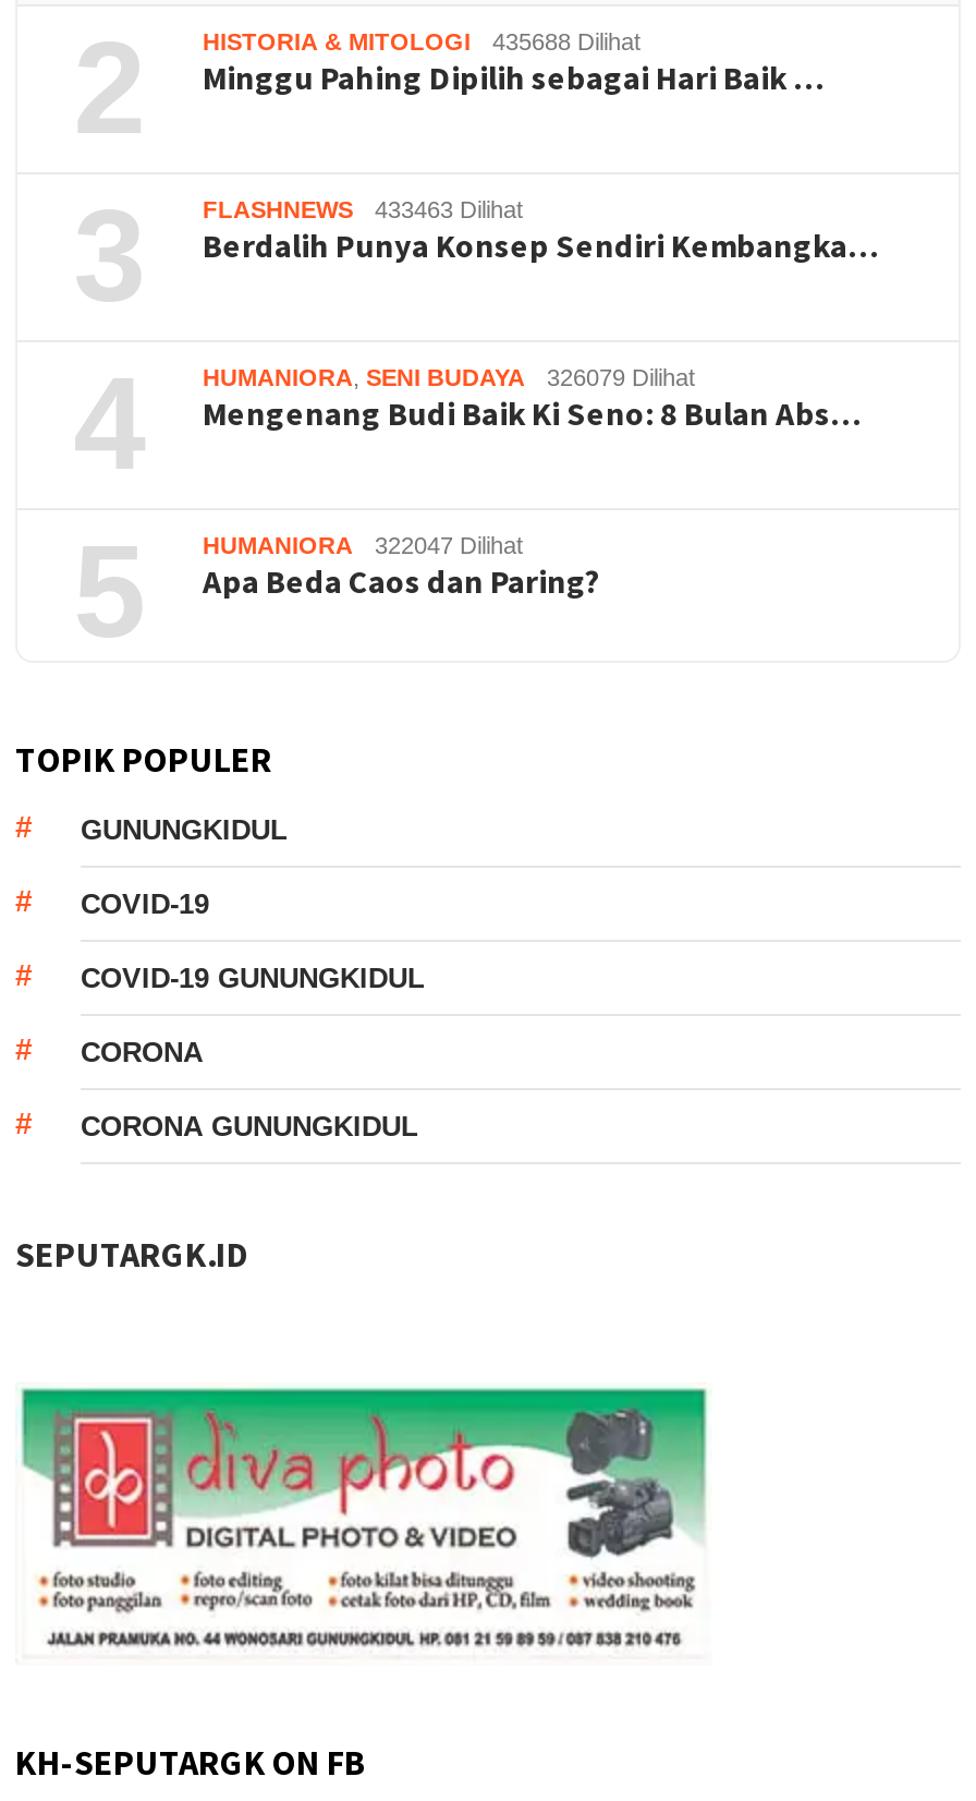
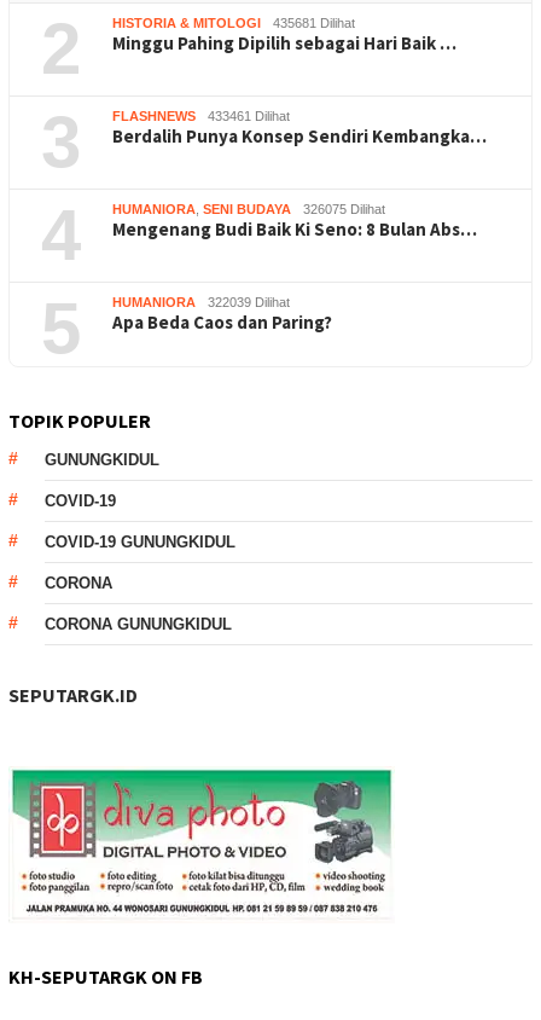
- HISTORIA & MITOLOGI 435688 Dilihat
+ HISTORIA & MITOLOGI 435681 Dilihat

- FLASHNEWS 433463 Dilihat
+ FLASHNEWS 433461 Dilihat

- HUMANIORA, SENI BUDAYA 326079 Dilihat
+ HUMANIORA, SENI BUDAYA 326075 Dilihat

- HUMANIORA 322047 Dilihat
+ HUMANIORA 322039 Dilihat
